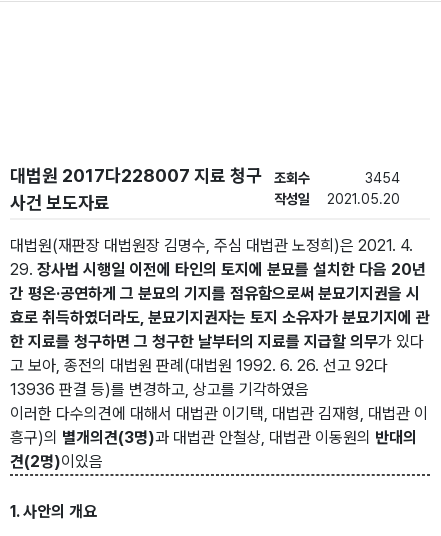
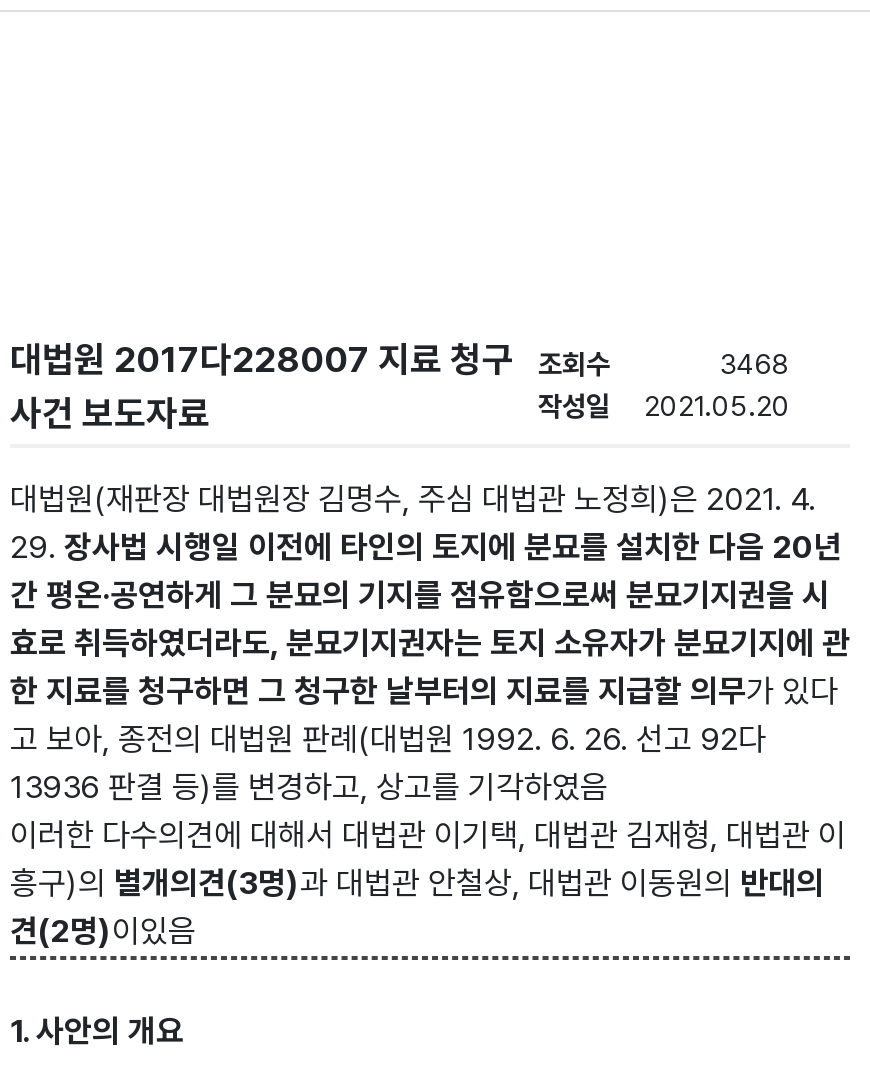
- 3454
+ 3468
